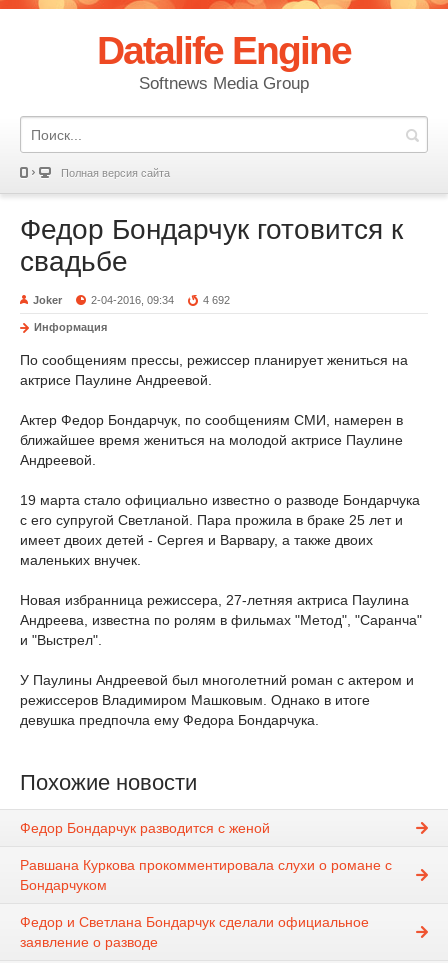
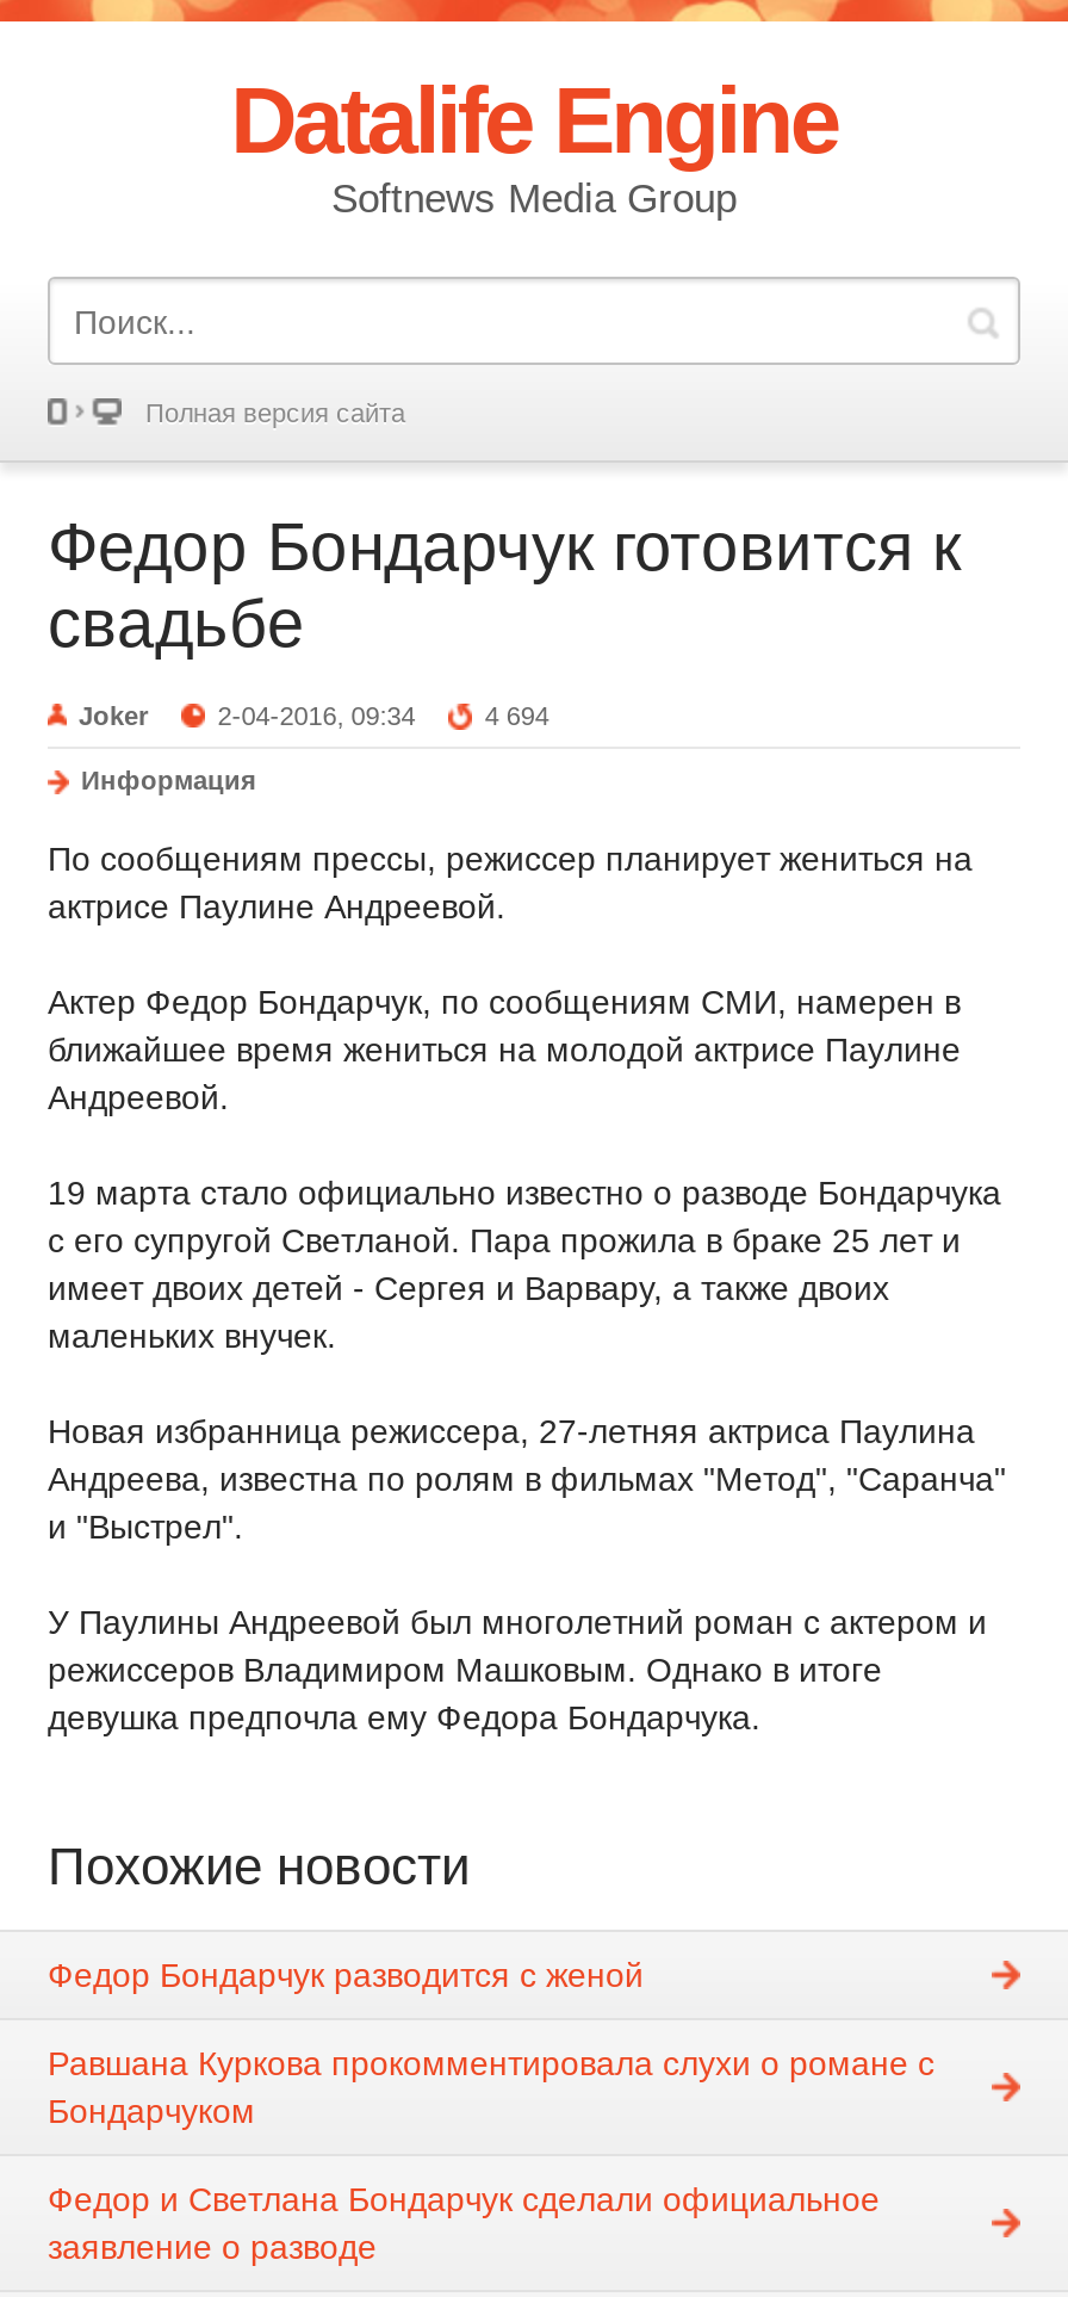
- 4 692
+ 4 694
